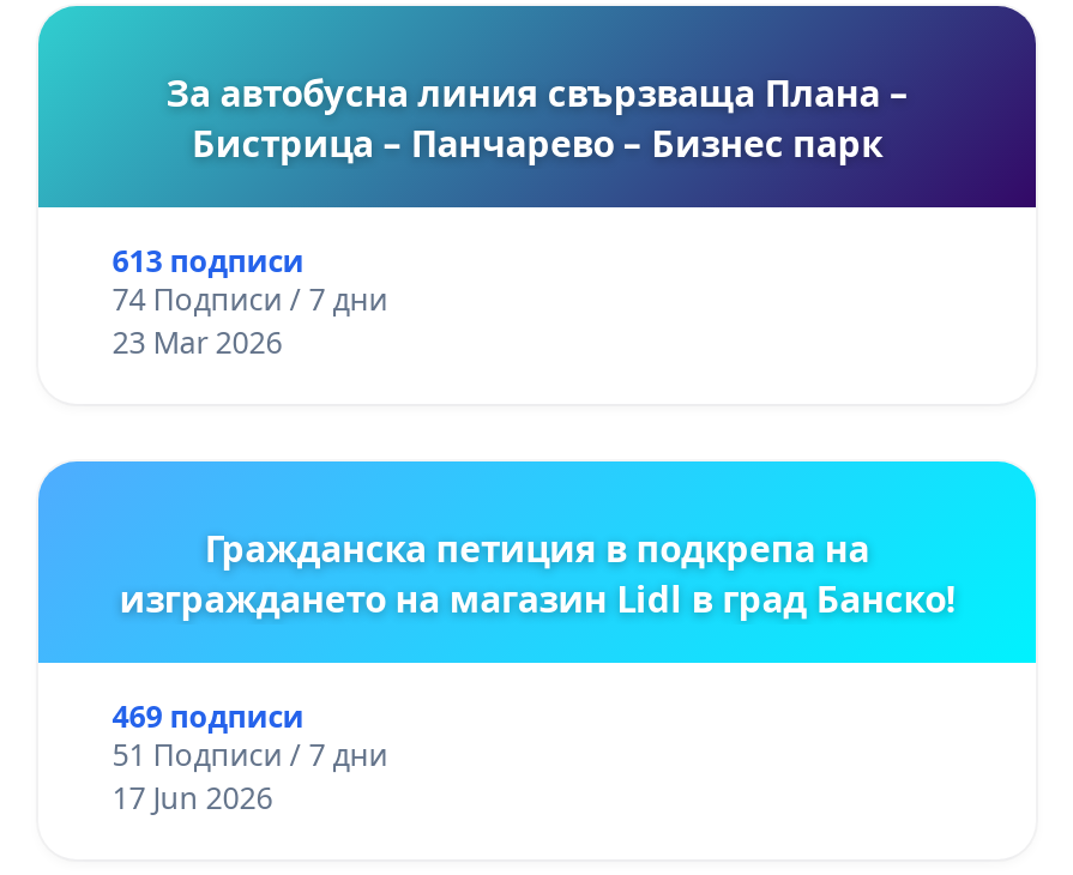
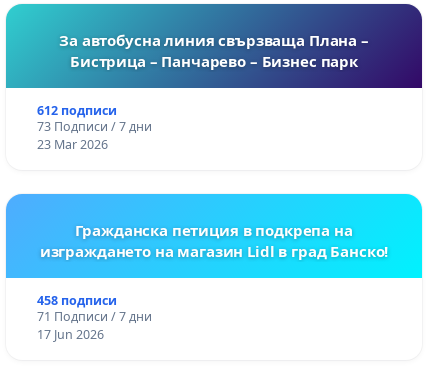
- 613 подписи
+ 612 подписи

- 74 Подписи / 7 дни
+ 73 Подписи / 7 дни

- 469 подписи
+ 458 подписи

- 51 Подписи / 7 дни
+ 71 Подписи / 7 дни
